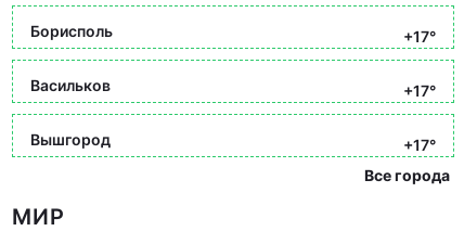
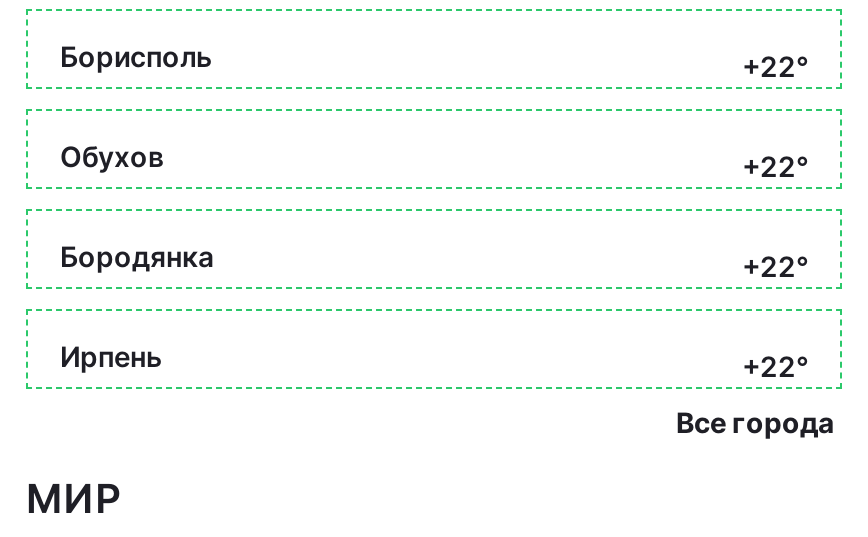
- +17°
- Васильков
- +17°
- Вышгород
- +17°
+ +22°
+ Обухов
+ +22°
+ Бородянка
+ +22°
+ Ирпень
+ +22°
